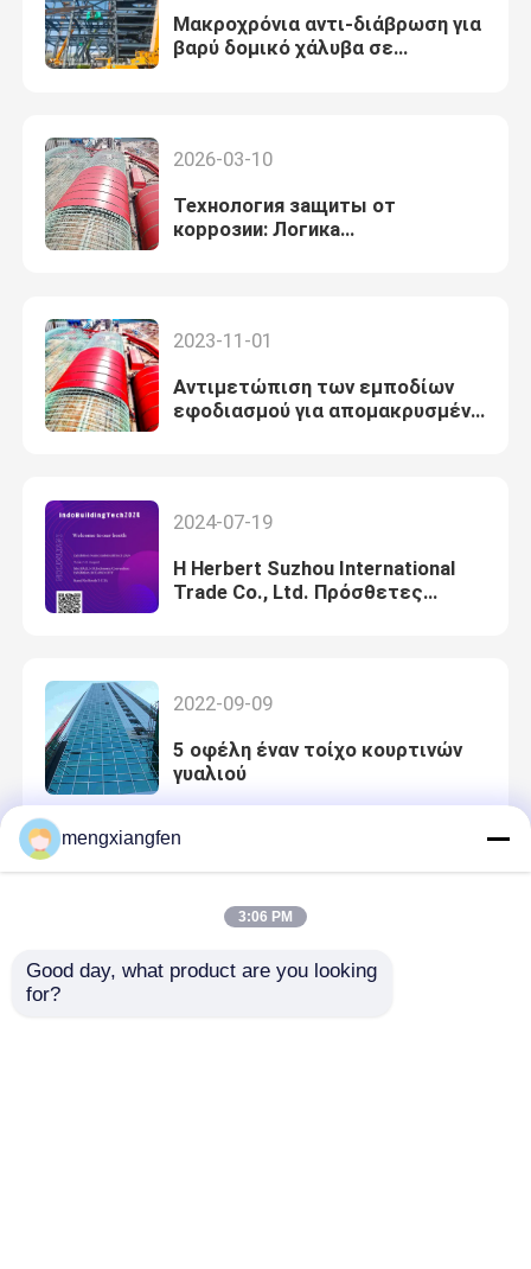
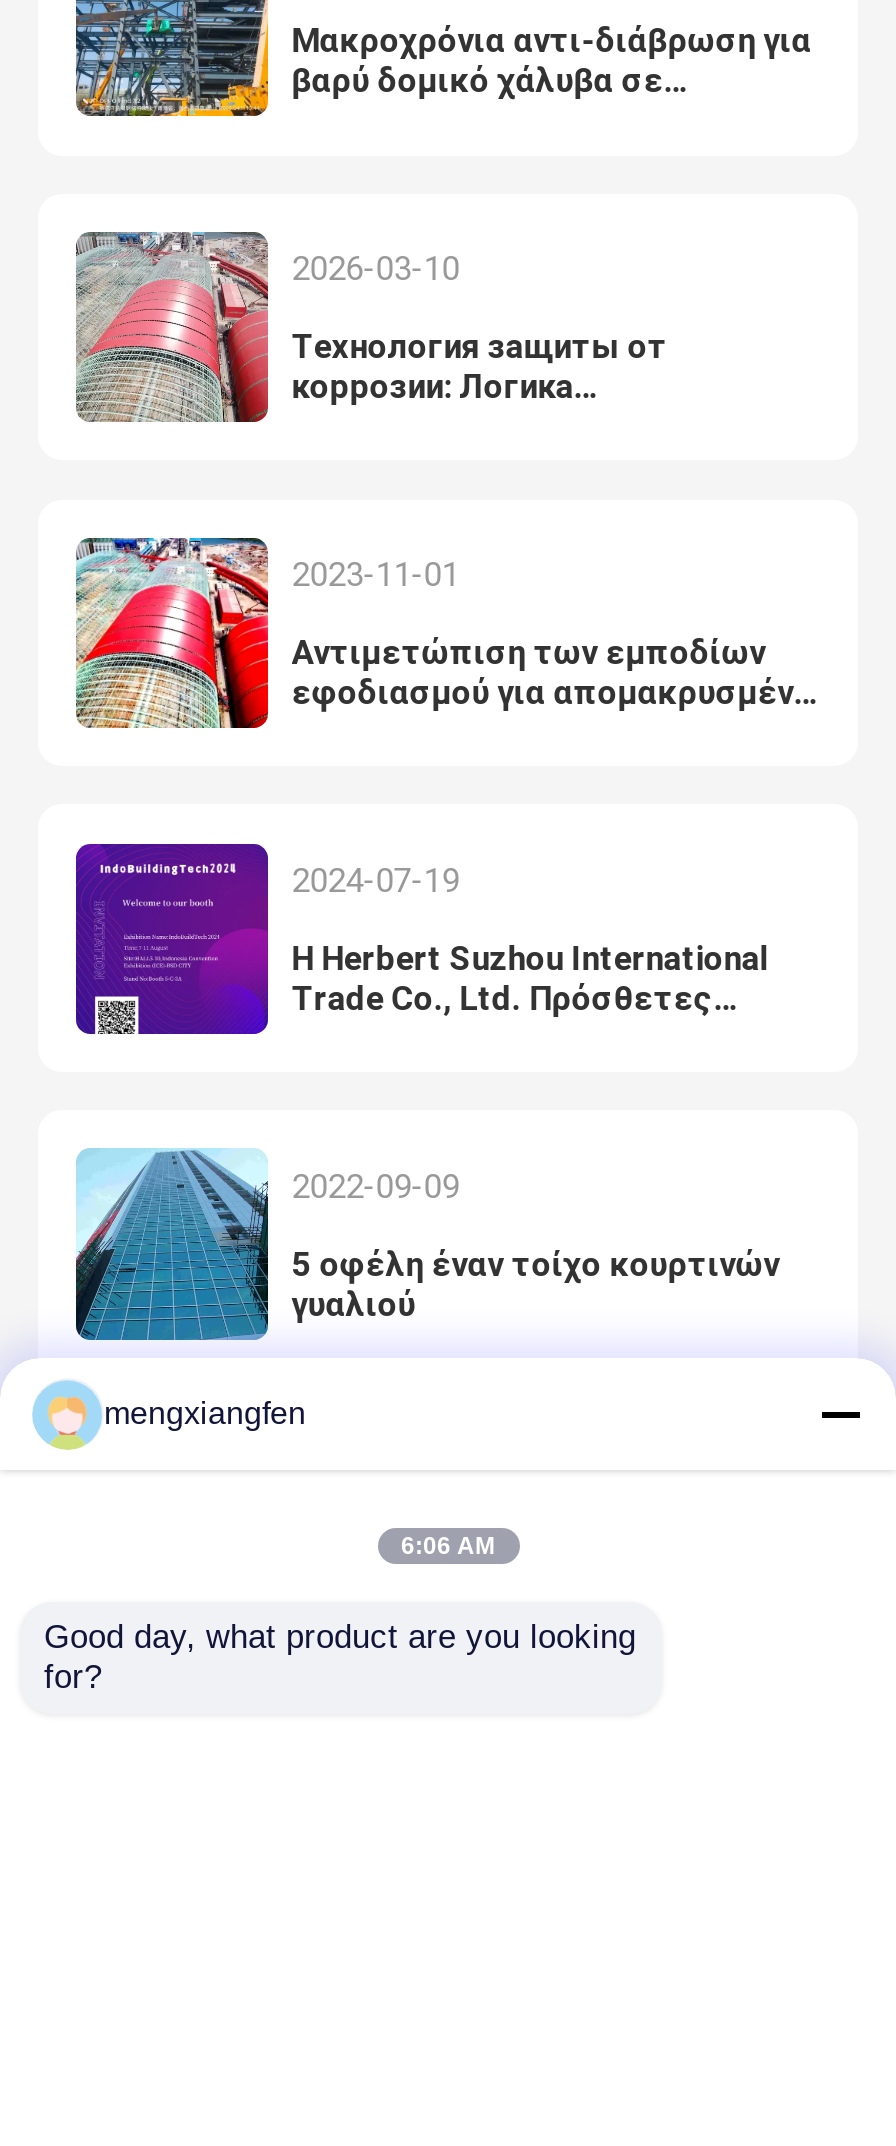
- 3:06 PM
+ 6:06 AM
